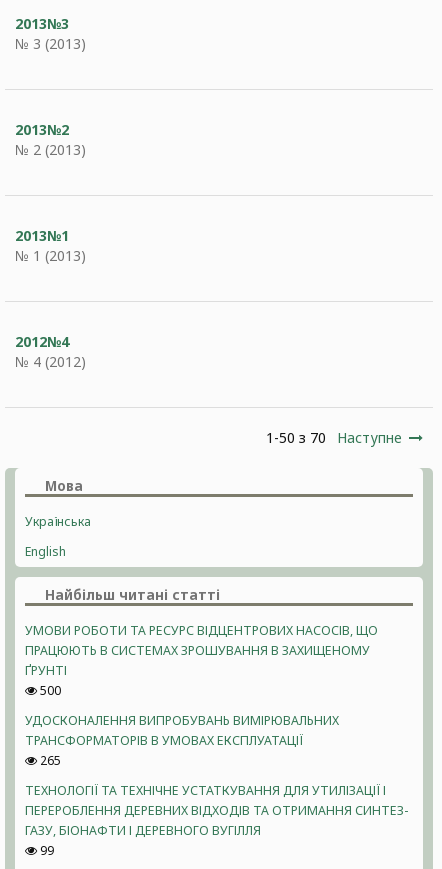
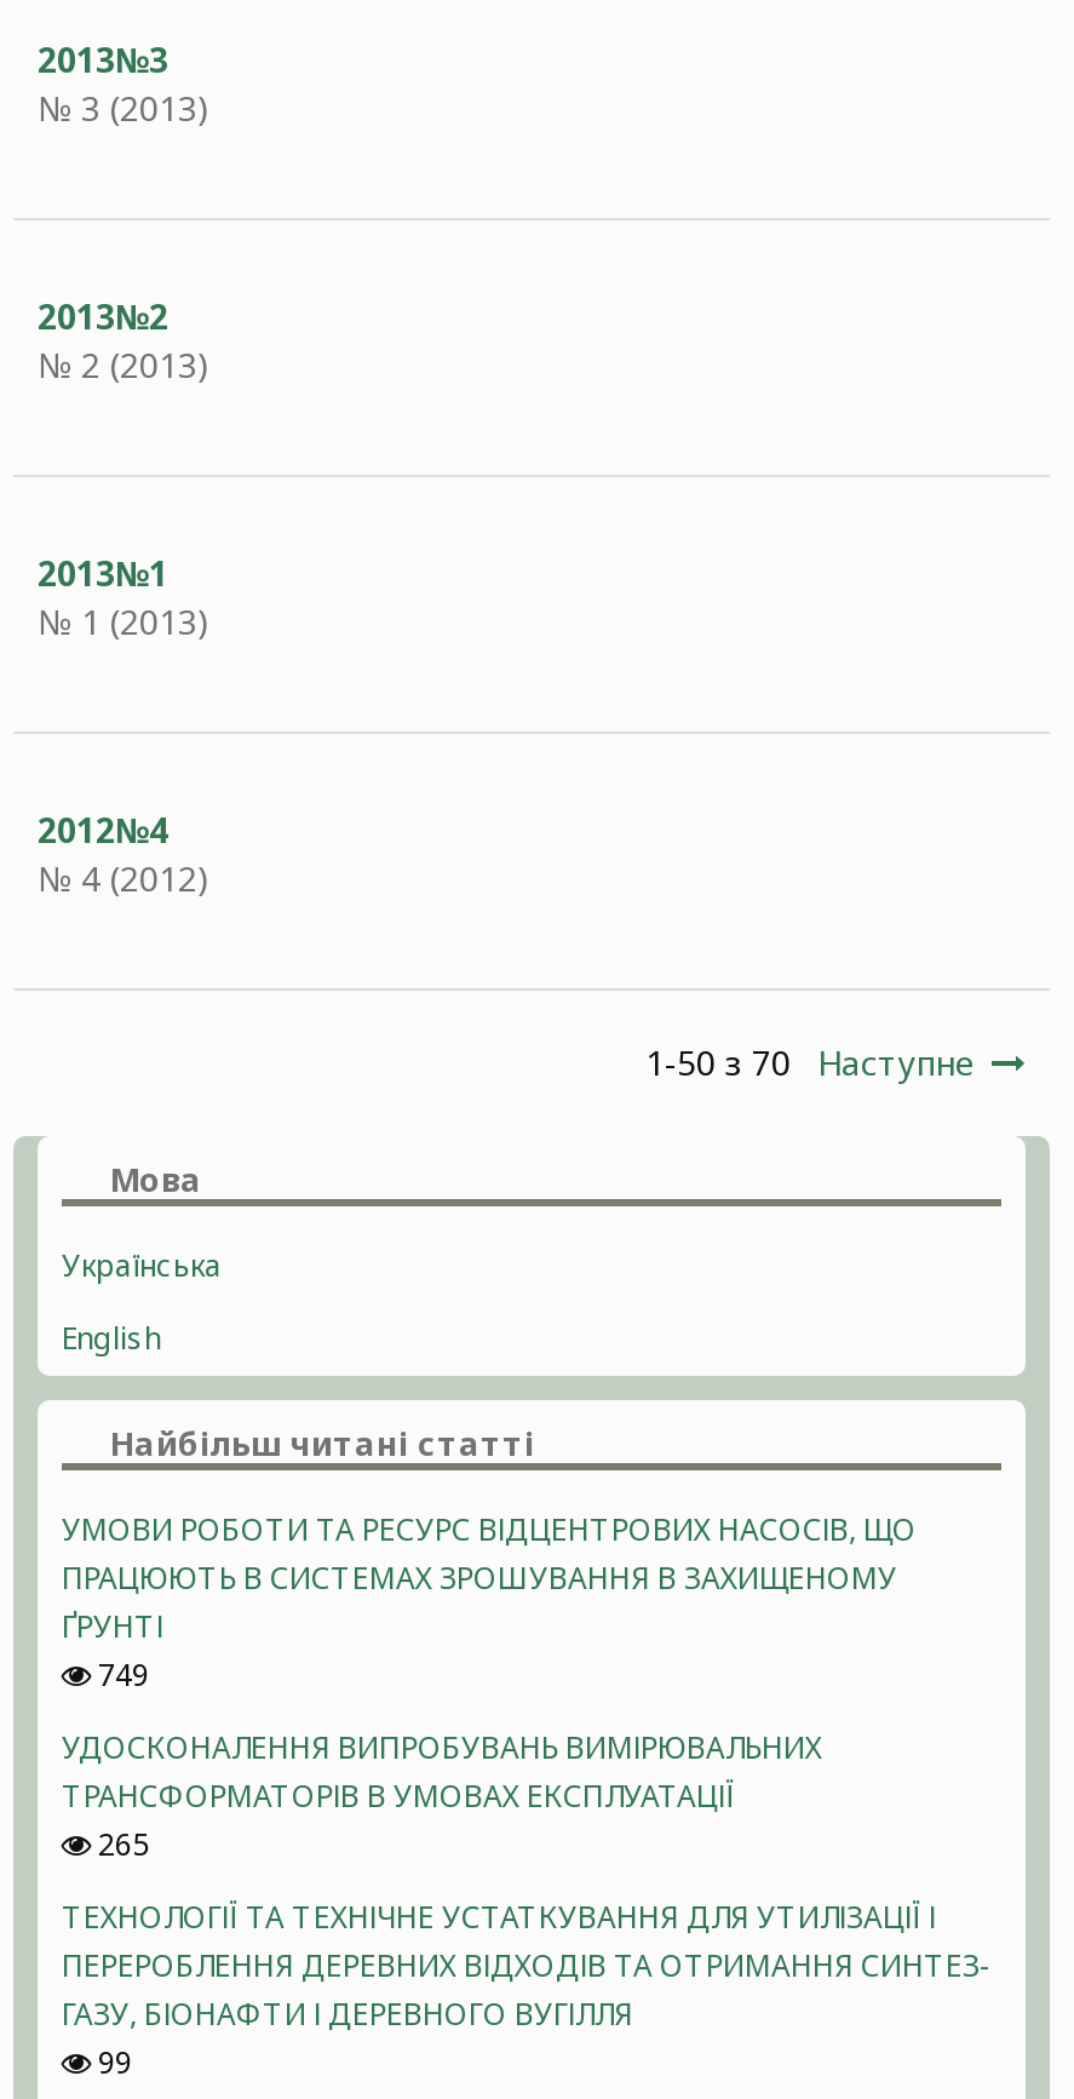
- 500
+ 749
